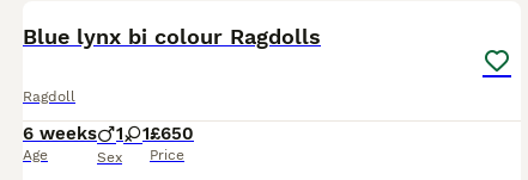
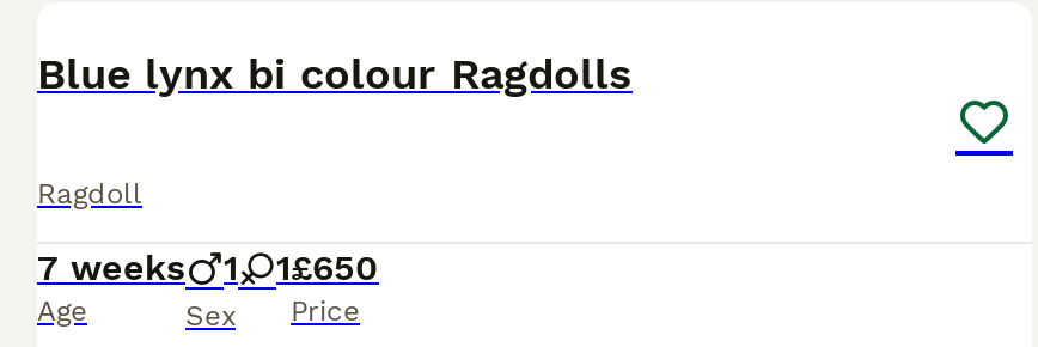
- 6 weeks 1 1 £650
+ 7 weeks 1 1 £650
